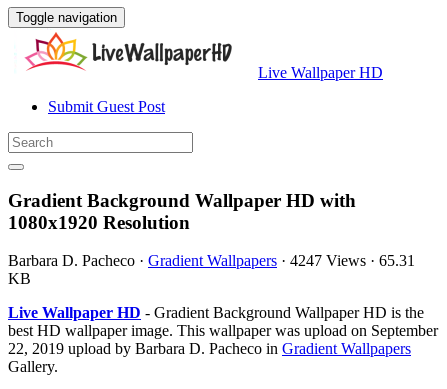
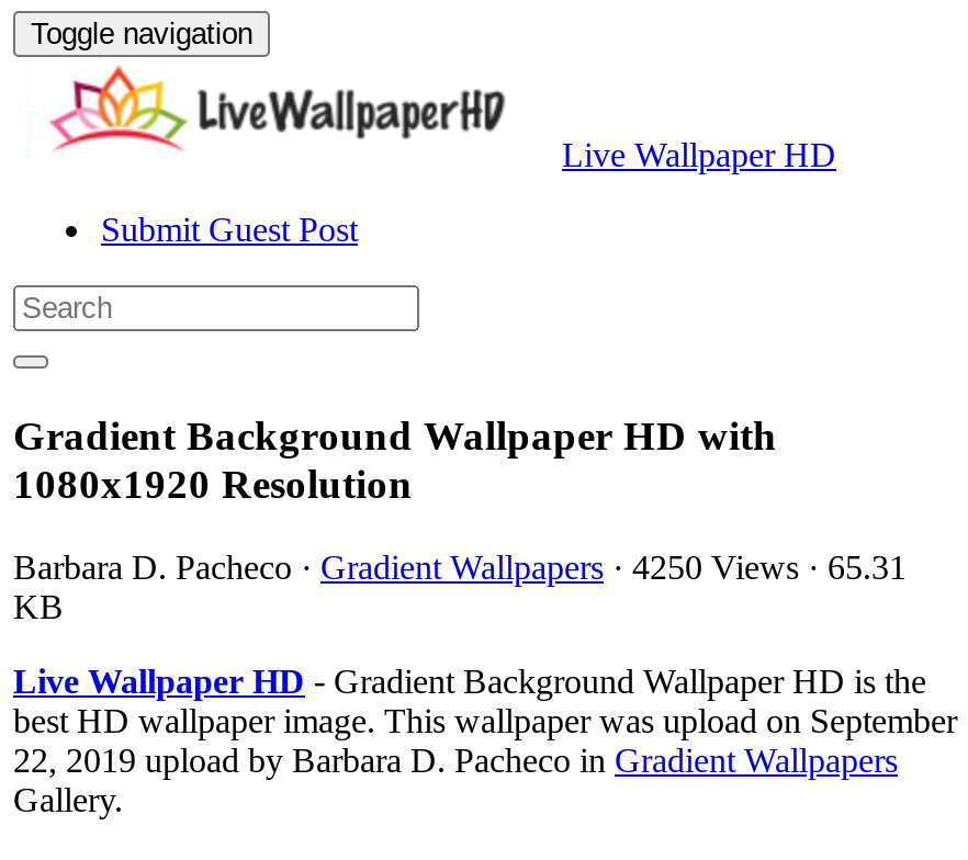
- Barbara D. Pacheco · Gradient Wallpapers · 4247 Views · 65.31
+ Barbara D. Pacheco · Gradient Wallpapers · 4250 Views · 65.31
